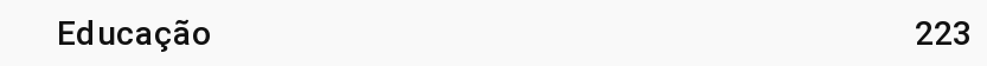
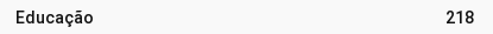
- 223
+ 218
